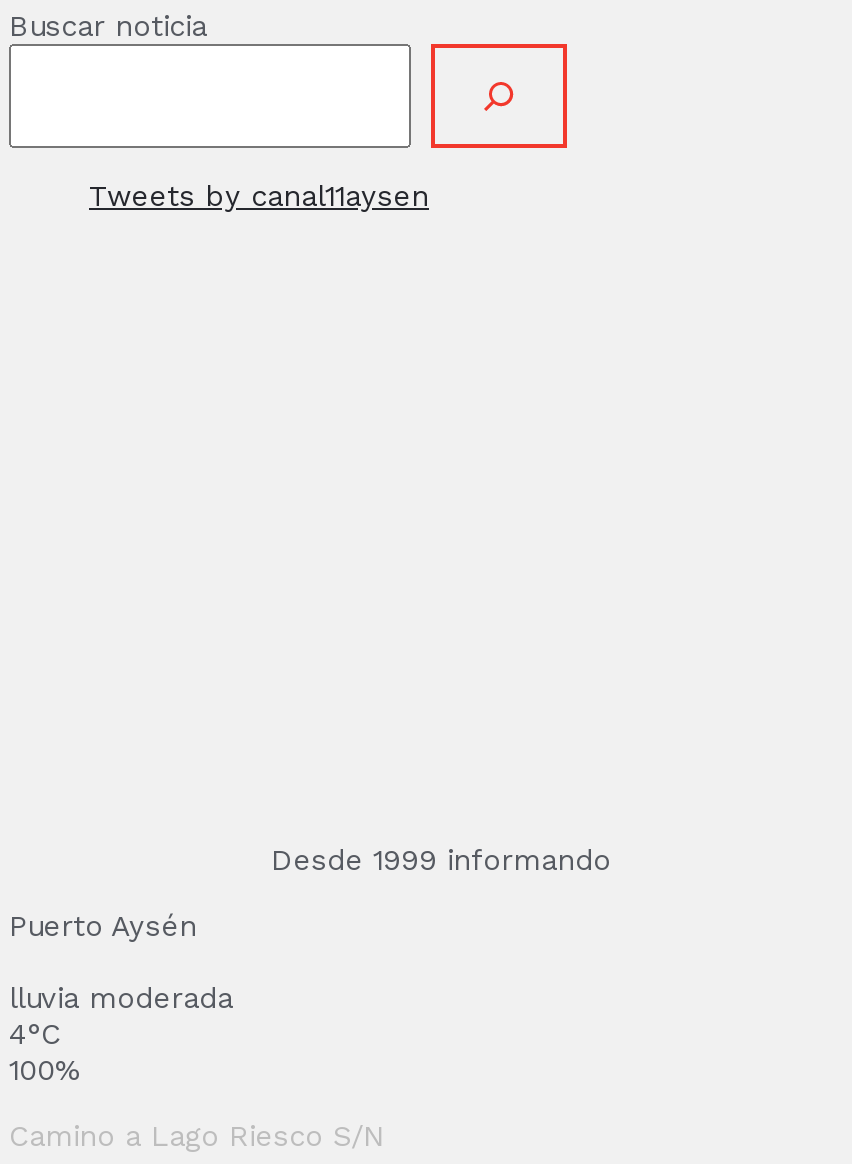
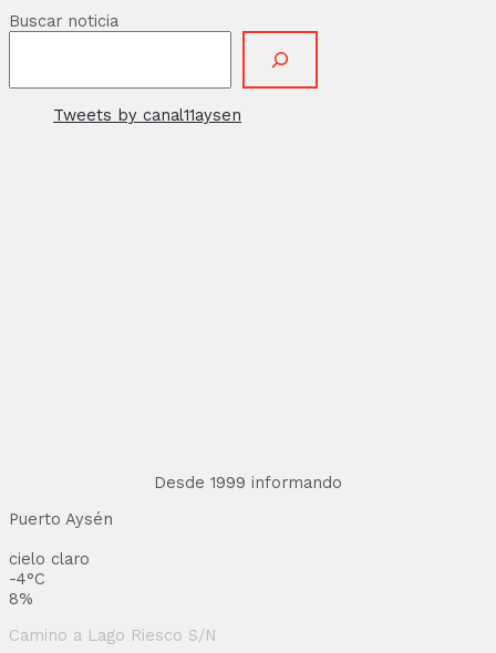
- lluvia moderada
- 4°C
- 100%
+ cielo claro
+ -4°C
+ 8%
